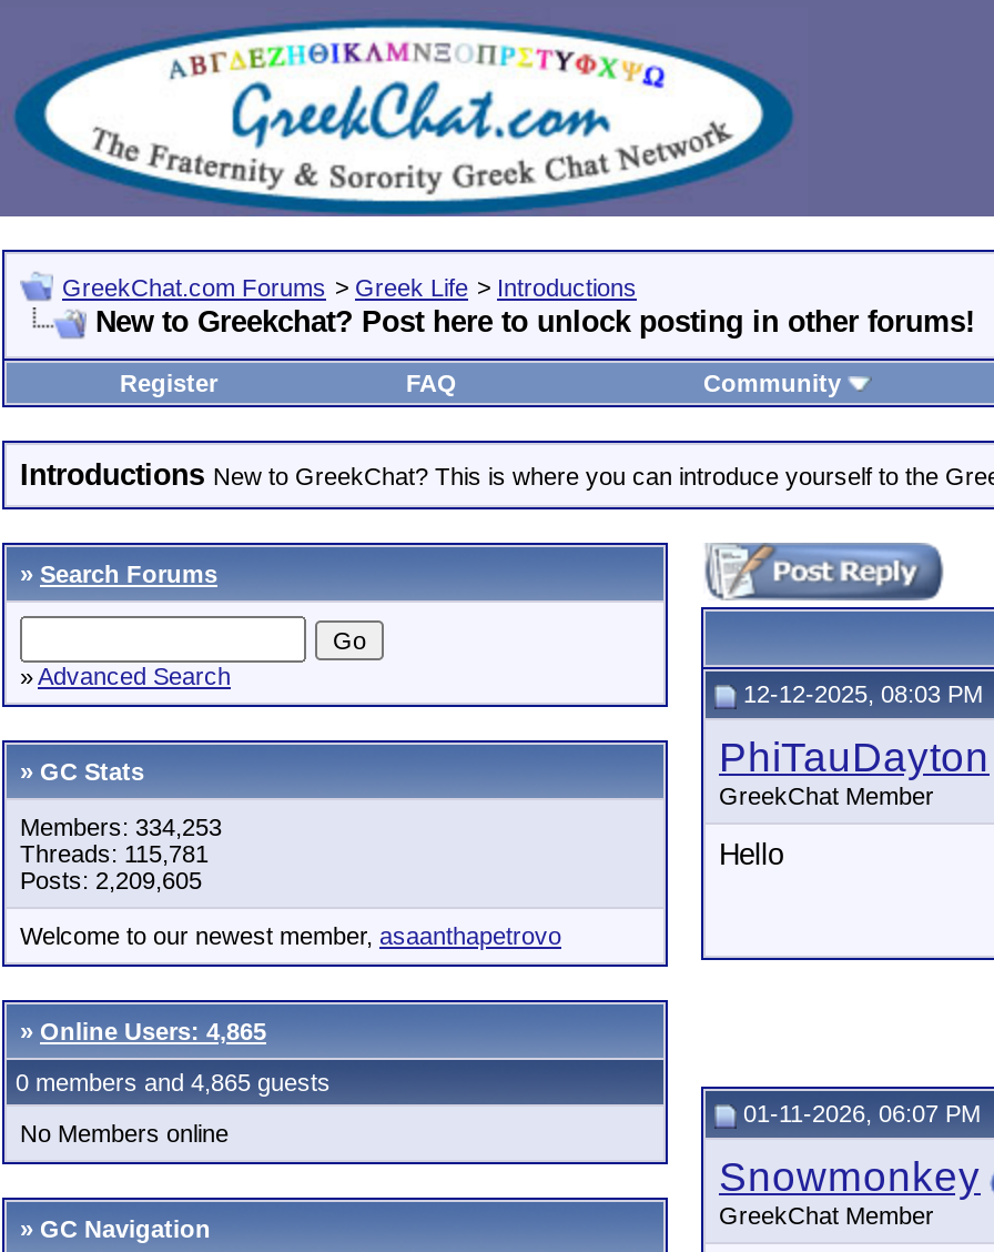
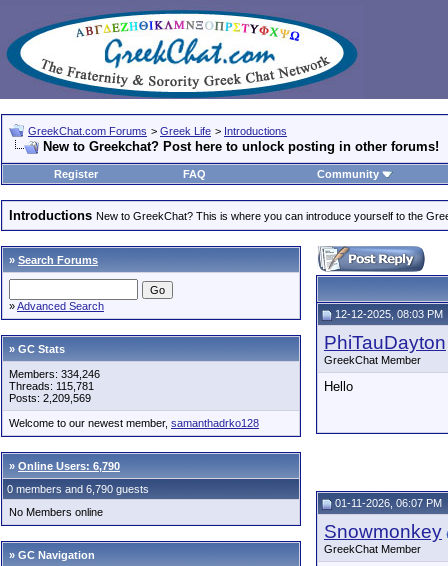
- Members: 334,253
+ Members: 334,246

- Posts: 2,209,605
+ Posts: 2,209,569

- Welcome to our newest member, asaanthapetrovo
+ Welcome to our newest member, samanthadrko128

- » Online Users: 4,865
+ » Online Users: 6,790

- 0 members and 4,865 guests
+ 0 members and 6,790 guests
